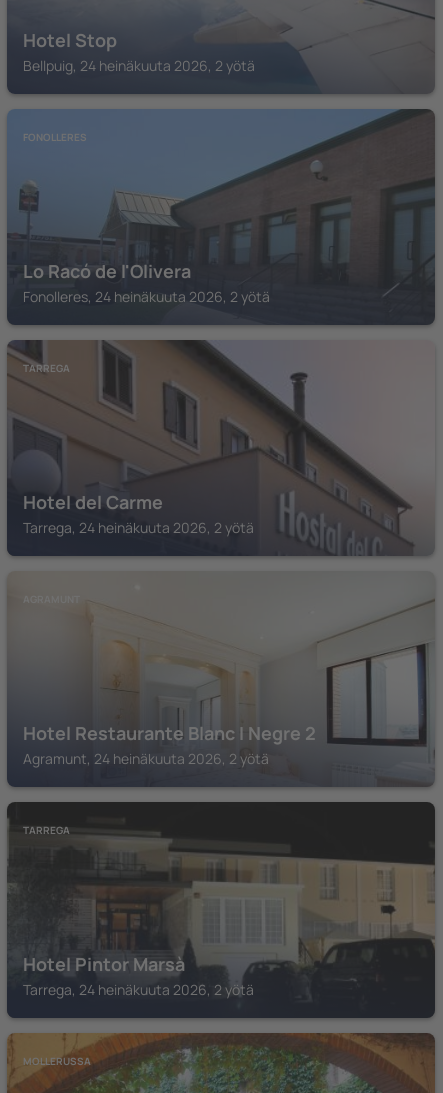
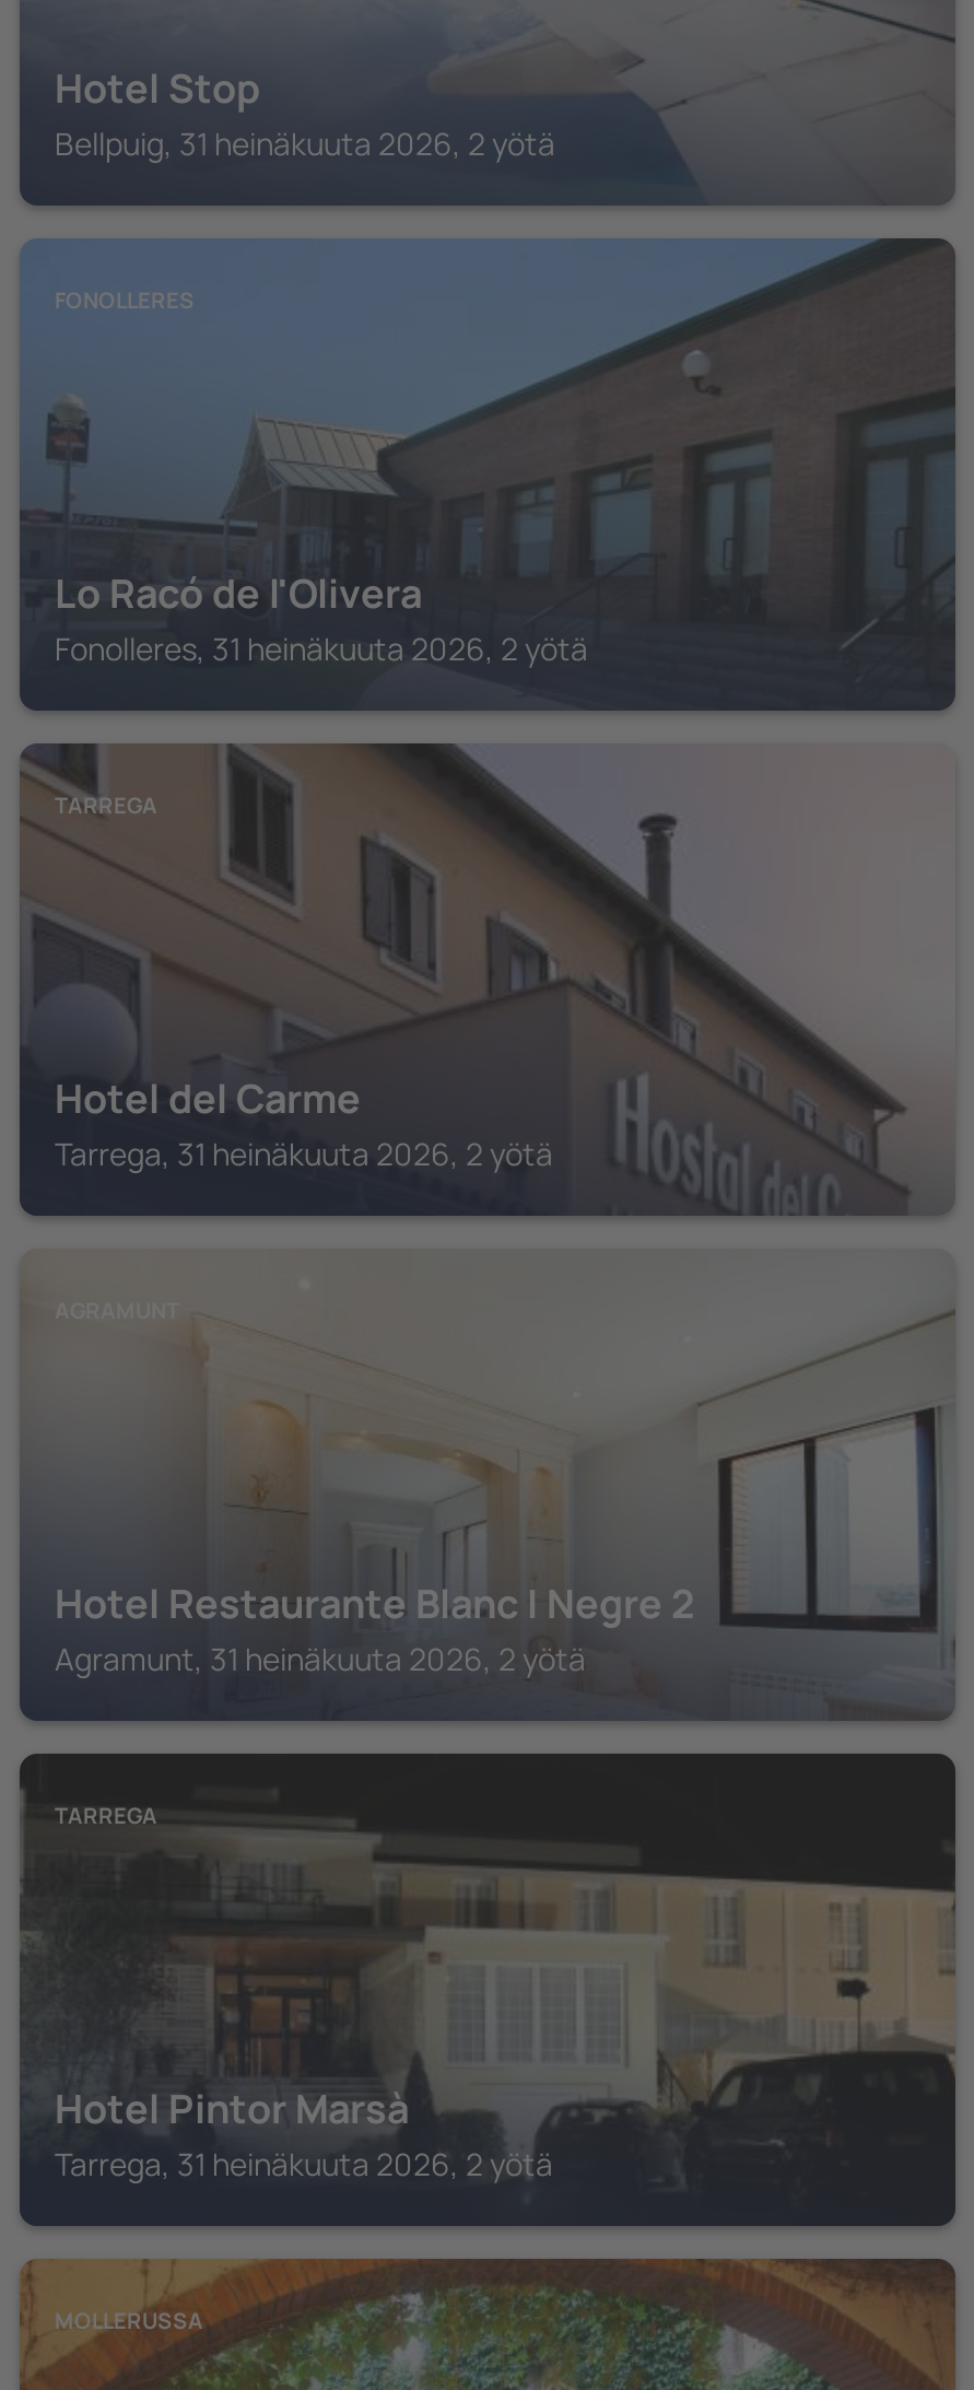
- Bellpuig, 24 heinäkuuta 2026, 2 yötä
+ Bellpuig, 31 heinäkuuta 2026, 2 yötä

- Fonolleres, 24 heinäkuuta 2026, 2 yötä
+ Fonolleres, 31 heinäkuuta 2026, 2 yötä

- Tarrega, 24 heinäkuuta 2026, 2 yötä
+ Tarrega, 31 heinäkuuta 2026, 2 yötä

- Agramunt, 24 heinäkuuta 2026, 2 yötä
+ Agramunt, 31 heinäkuuta 2026, 2 yötä

- Tarrega, 24 heinäkuuta 2026, 2 yötä
+ Tarrega, 31 heinäkuuta 2026, 2 yötä
